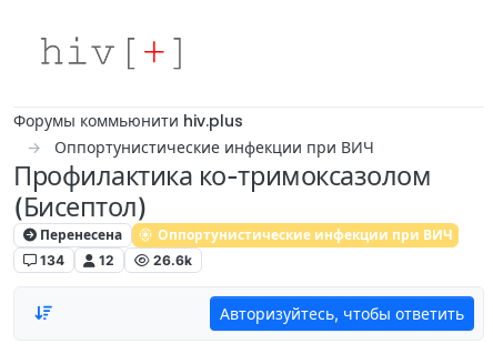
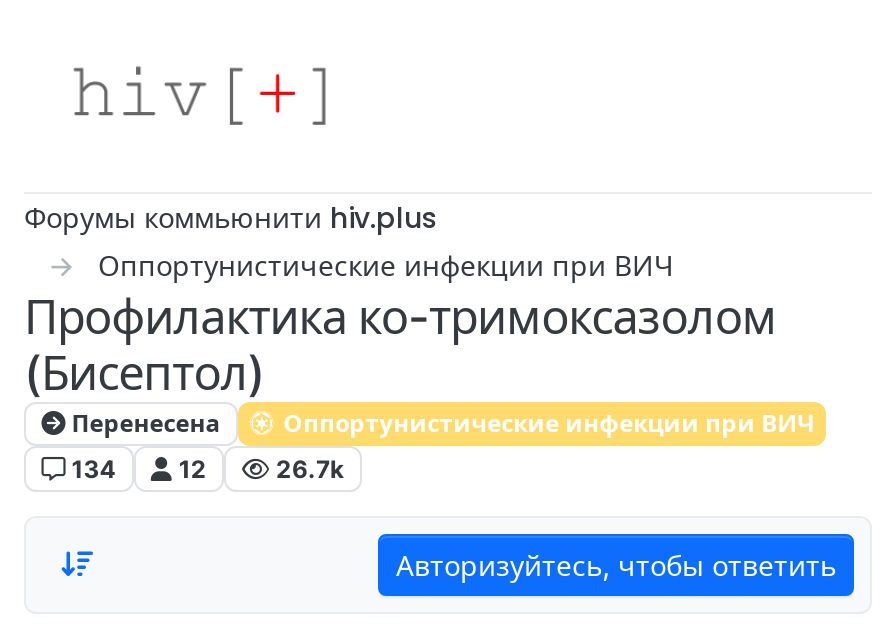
- 26.6k
+ 26.7k
